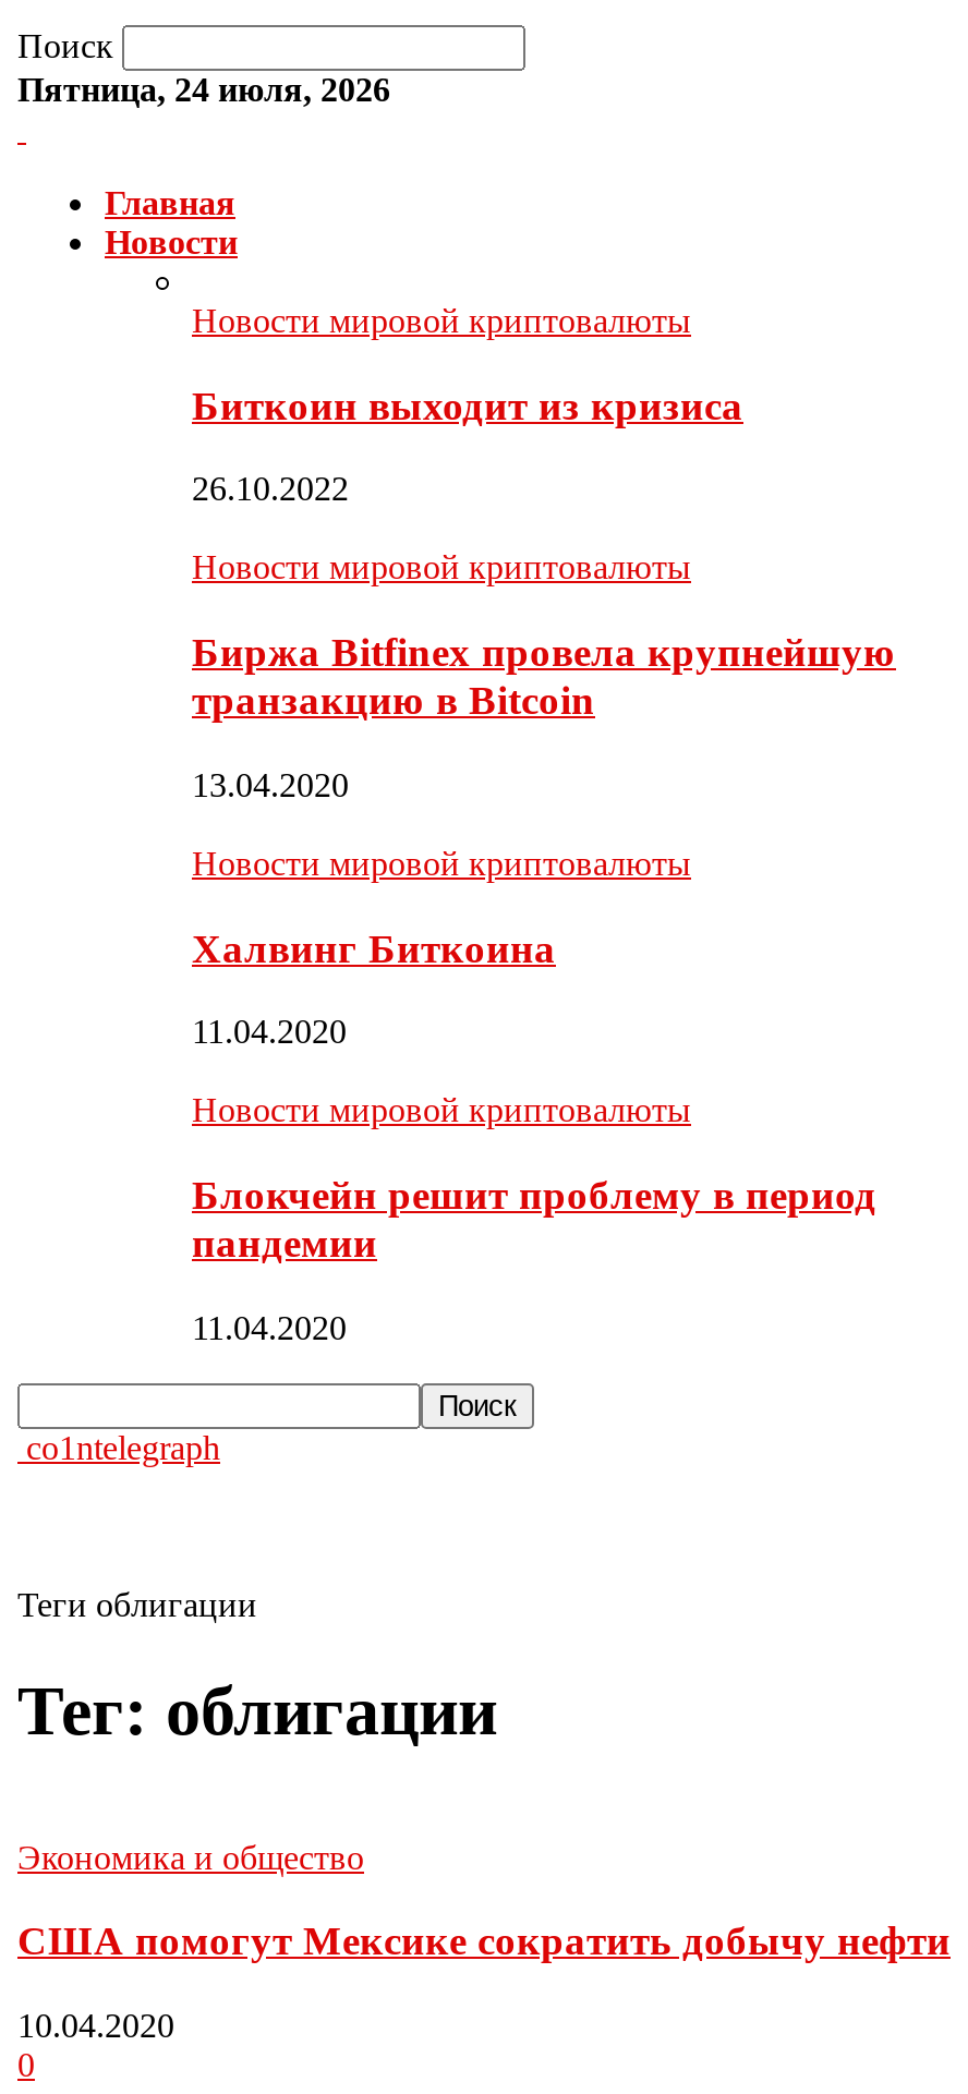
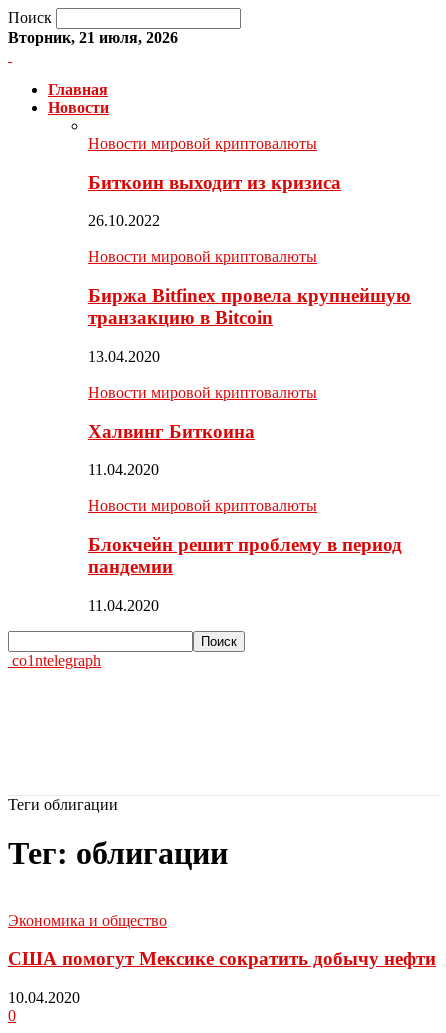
- Пятница, 24 июля, 2026
+ Вторник, 21 июля, 2026
